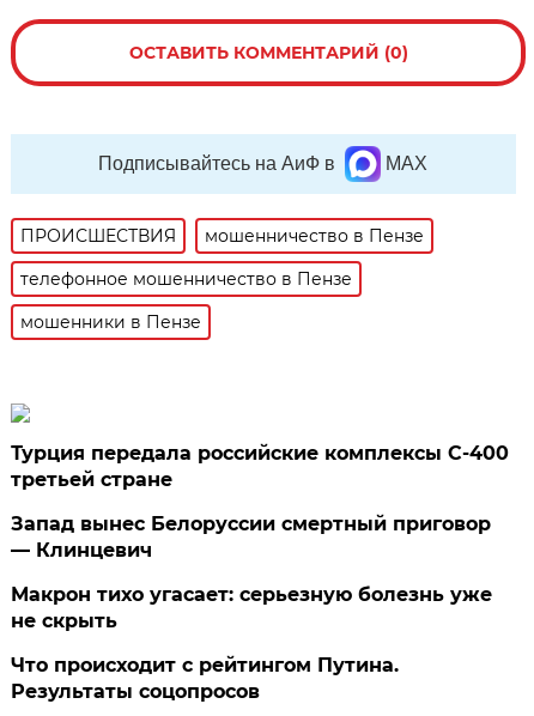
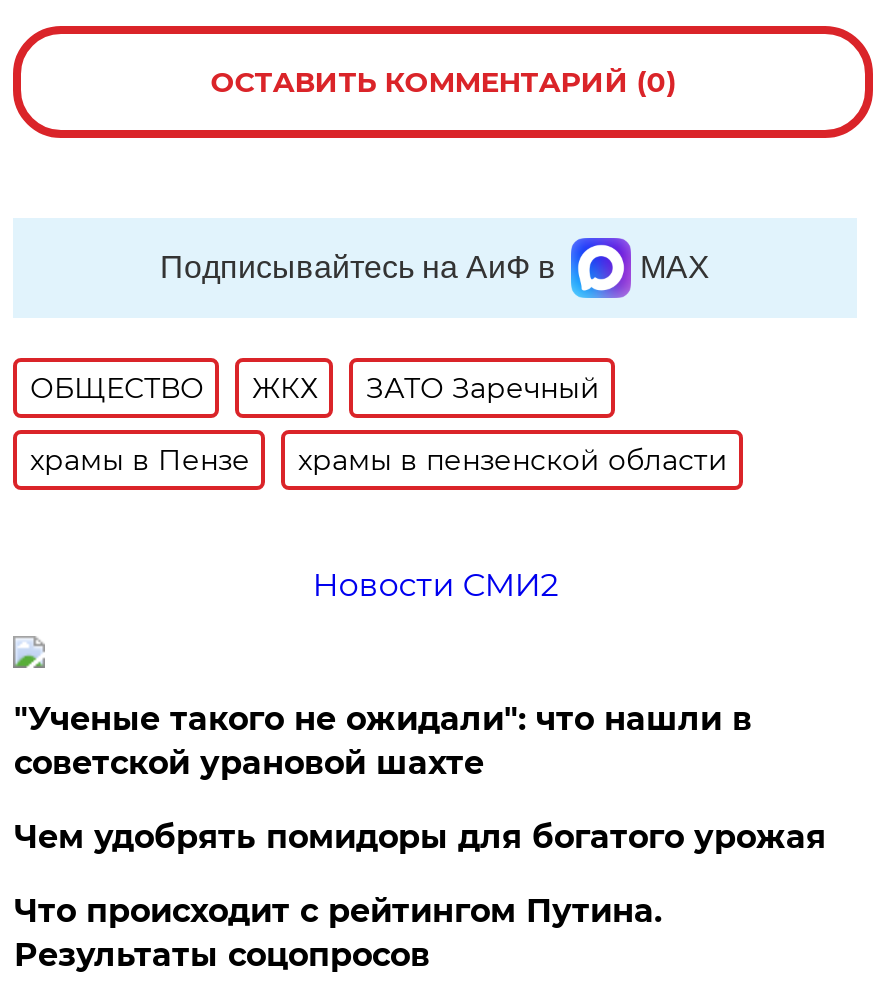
- ПРОИСШЕСТВИЯ
- мошенничество в Пензе
- телефонное мошенничество в Пензе
- мошенники в Пензе
+ ОБЩЕСТВО
+ ЖКХ
+ ЗАТО Заречный
+ храмы в Пензе
+ храмы в пензенской области
+ Новости СМИ2

- Турция передала российские комплексы С-400
- третьей стране
- Запад вынес Белоруссии смертный приговор
- — Клинцевич
- Макрон тихо угасает: серьезную болезнь уже
- не скрыть
+ "Ученые такого не ожидали": что нашли в
+ советской урановой шахте
+ Чем удобрять помидоры для богатого урожая
